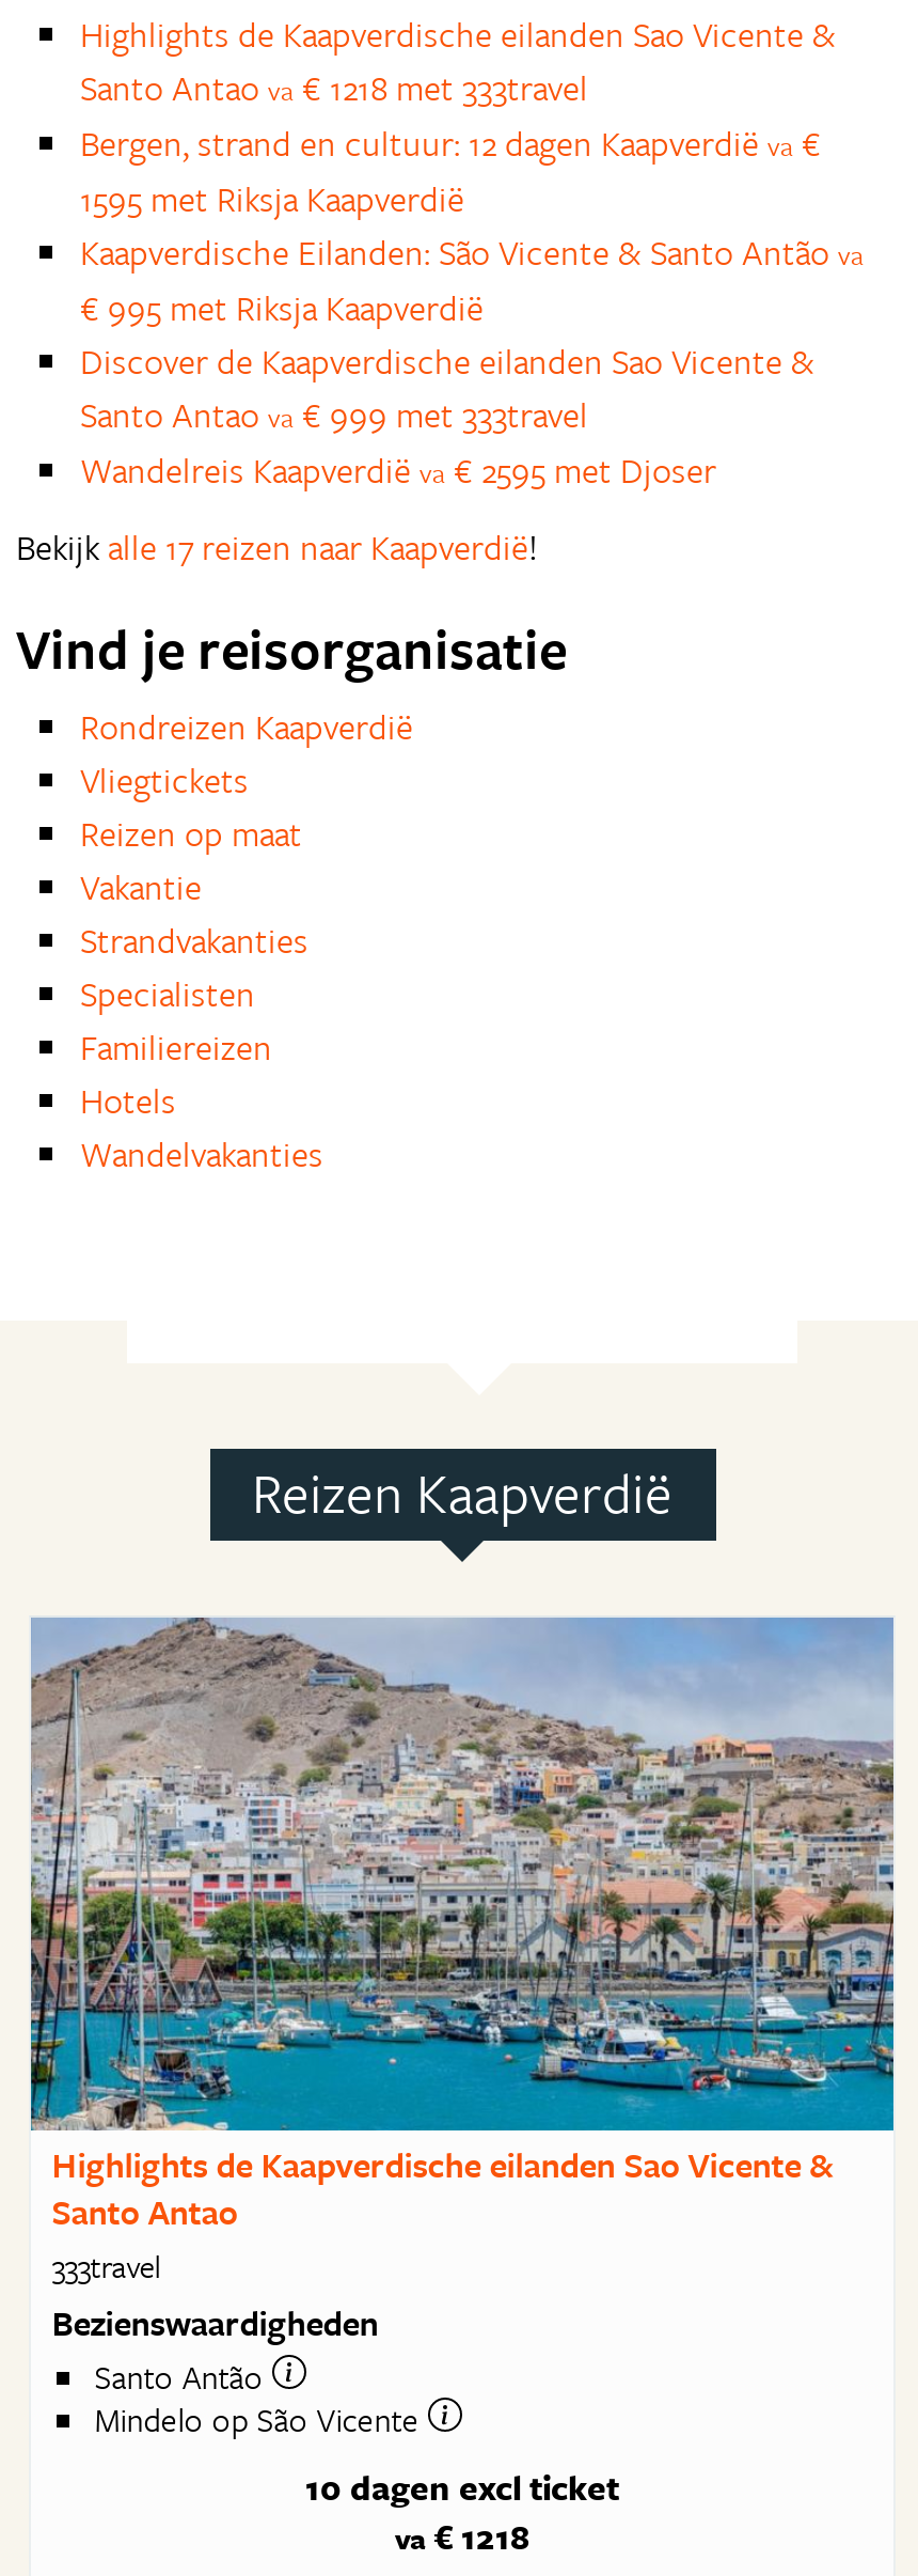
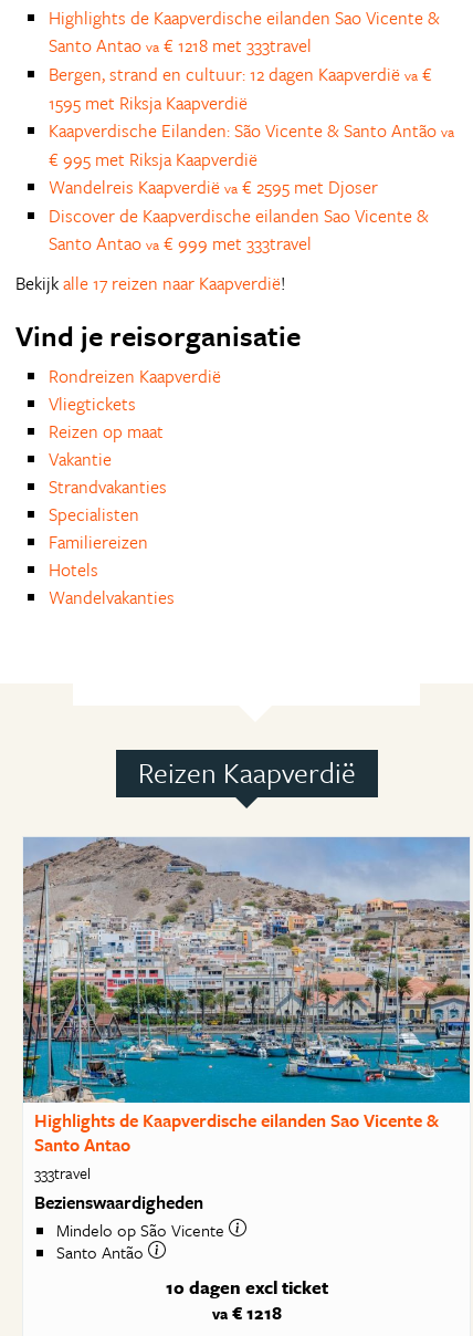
moved down: Discover de Kaapverdische eilanden Sao Vicente & | Santo Antao va € 999 met 333travel

moved up: Wandelreis Kaapverdië va € 2595 met Djoser

moved down: Santo Antão

moved up: Mindelo op São Vicente
